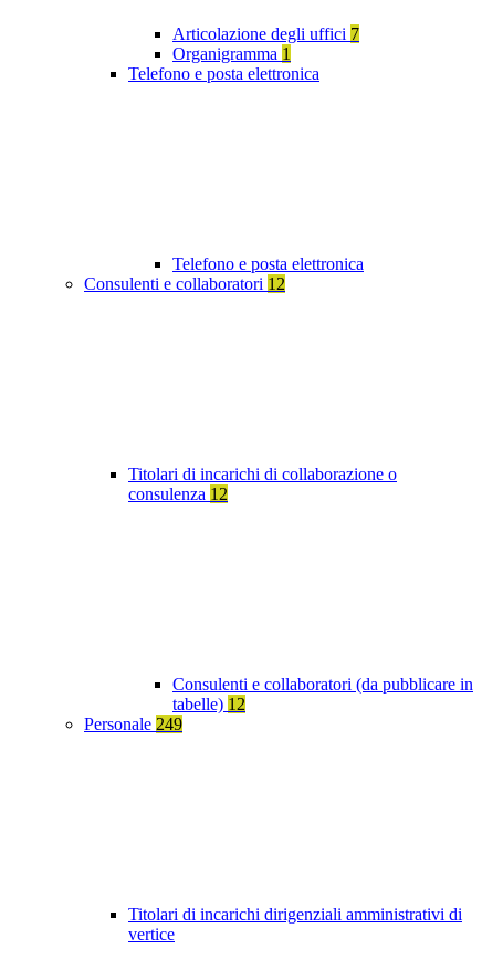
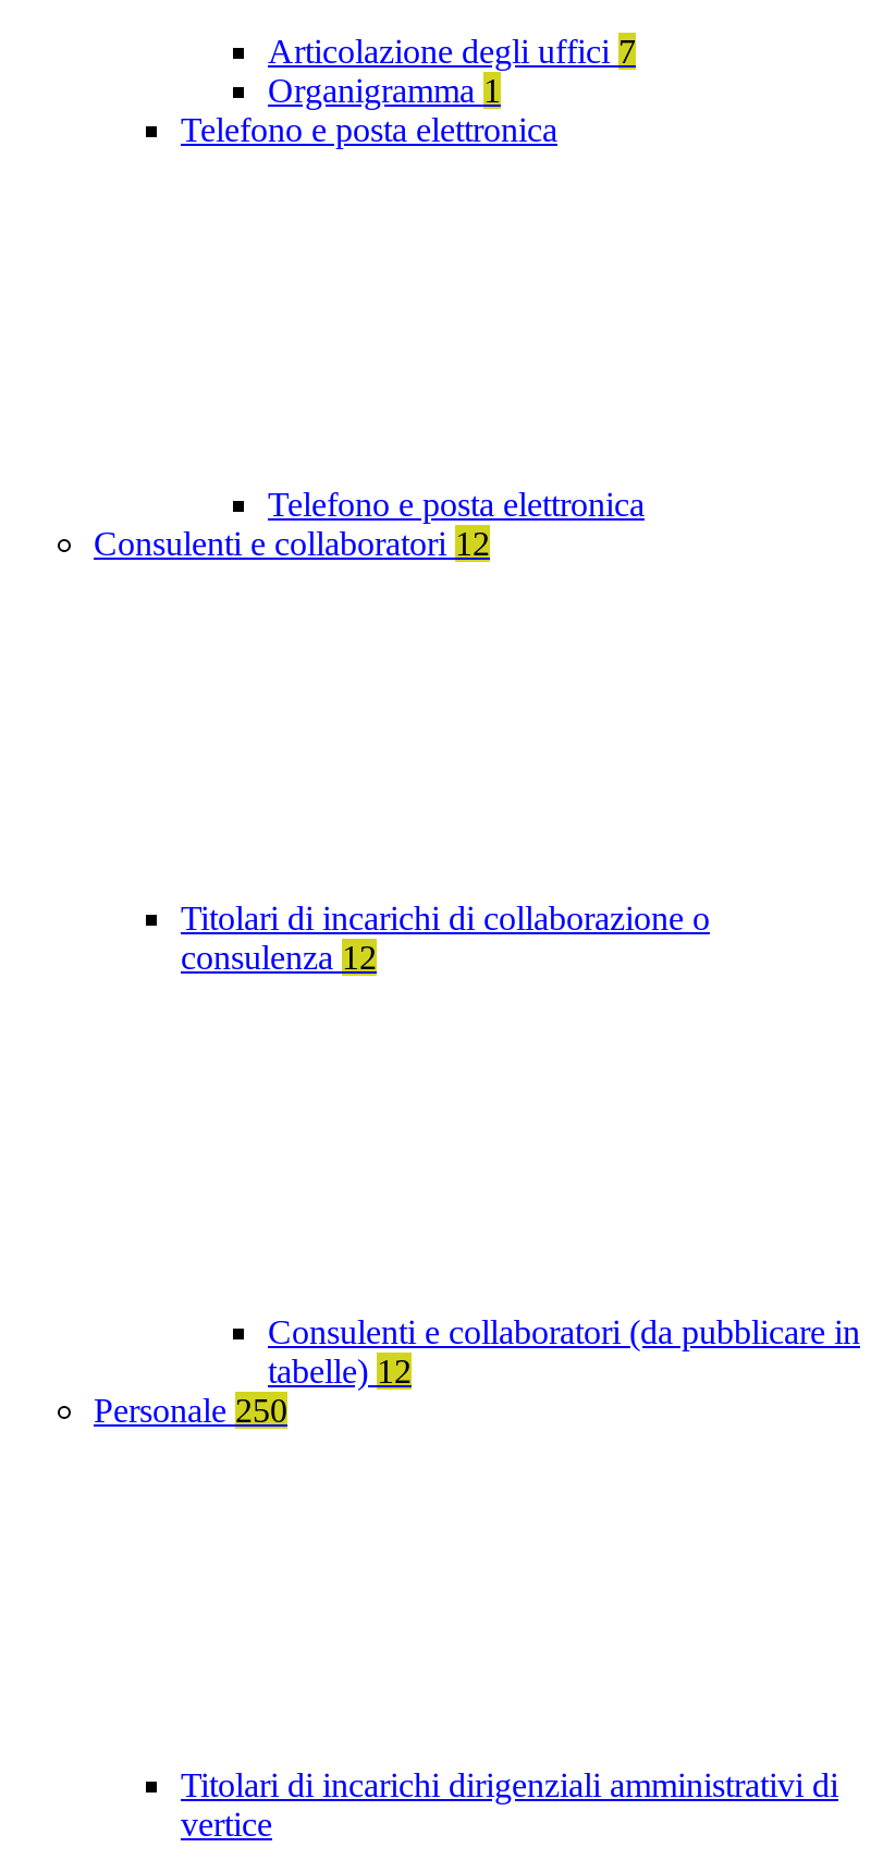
- Personale 249
+ Personale 250
